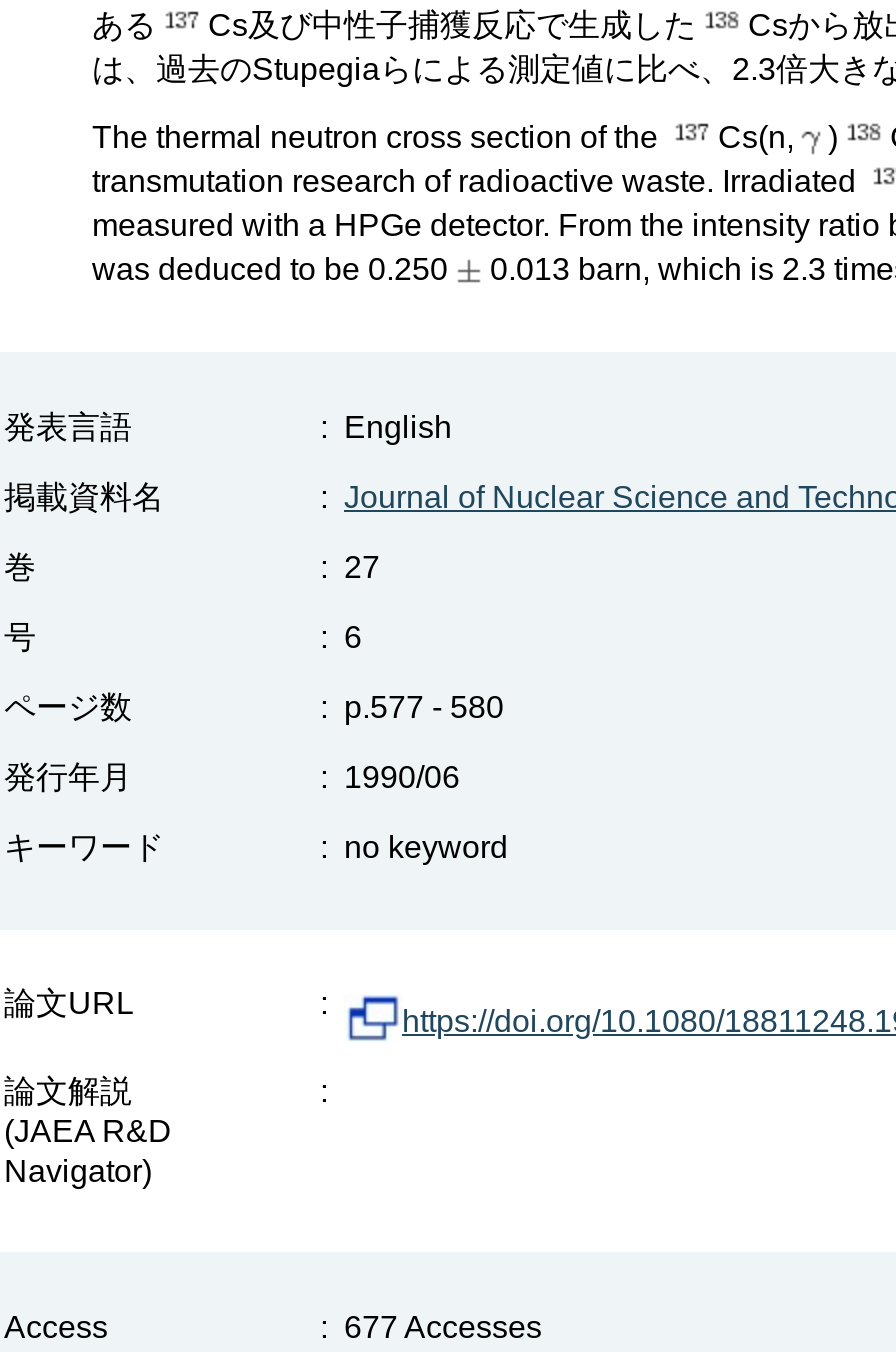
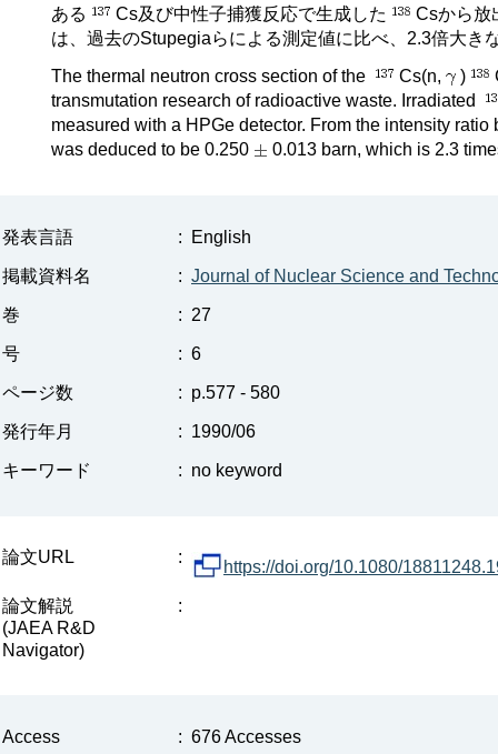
- : 677 Accesses
+ : 676 Accesses
